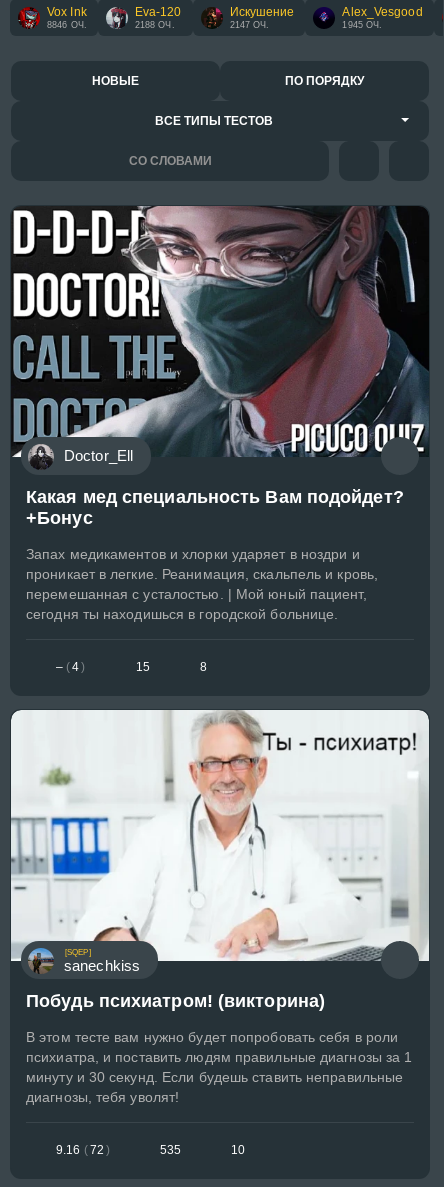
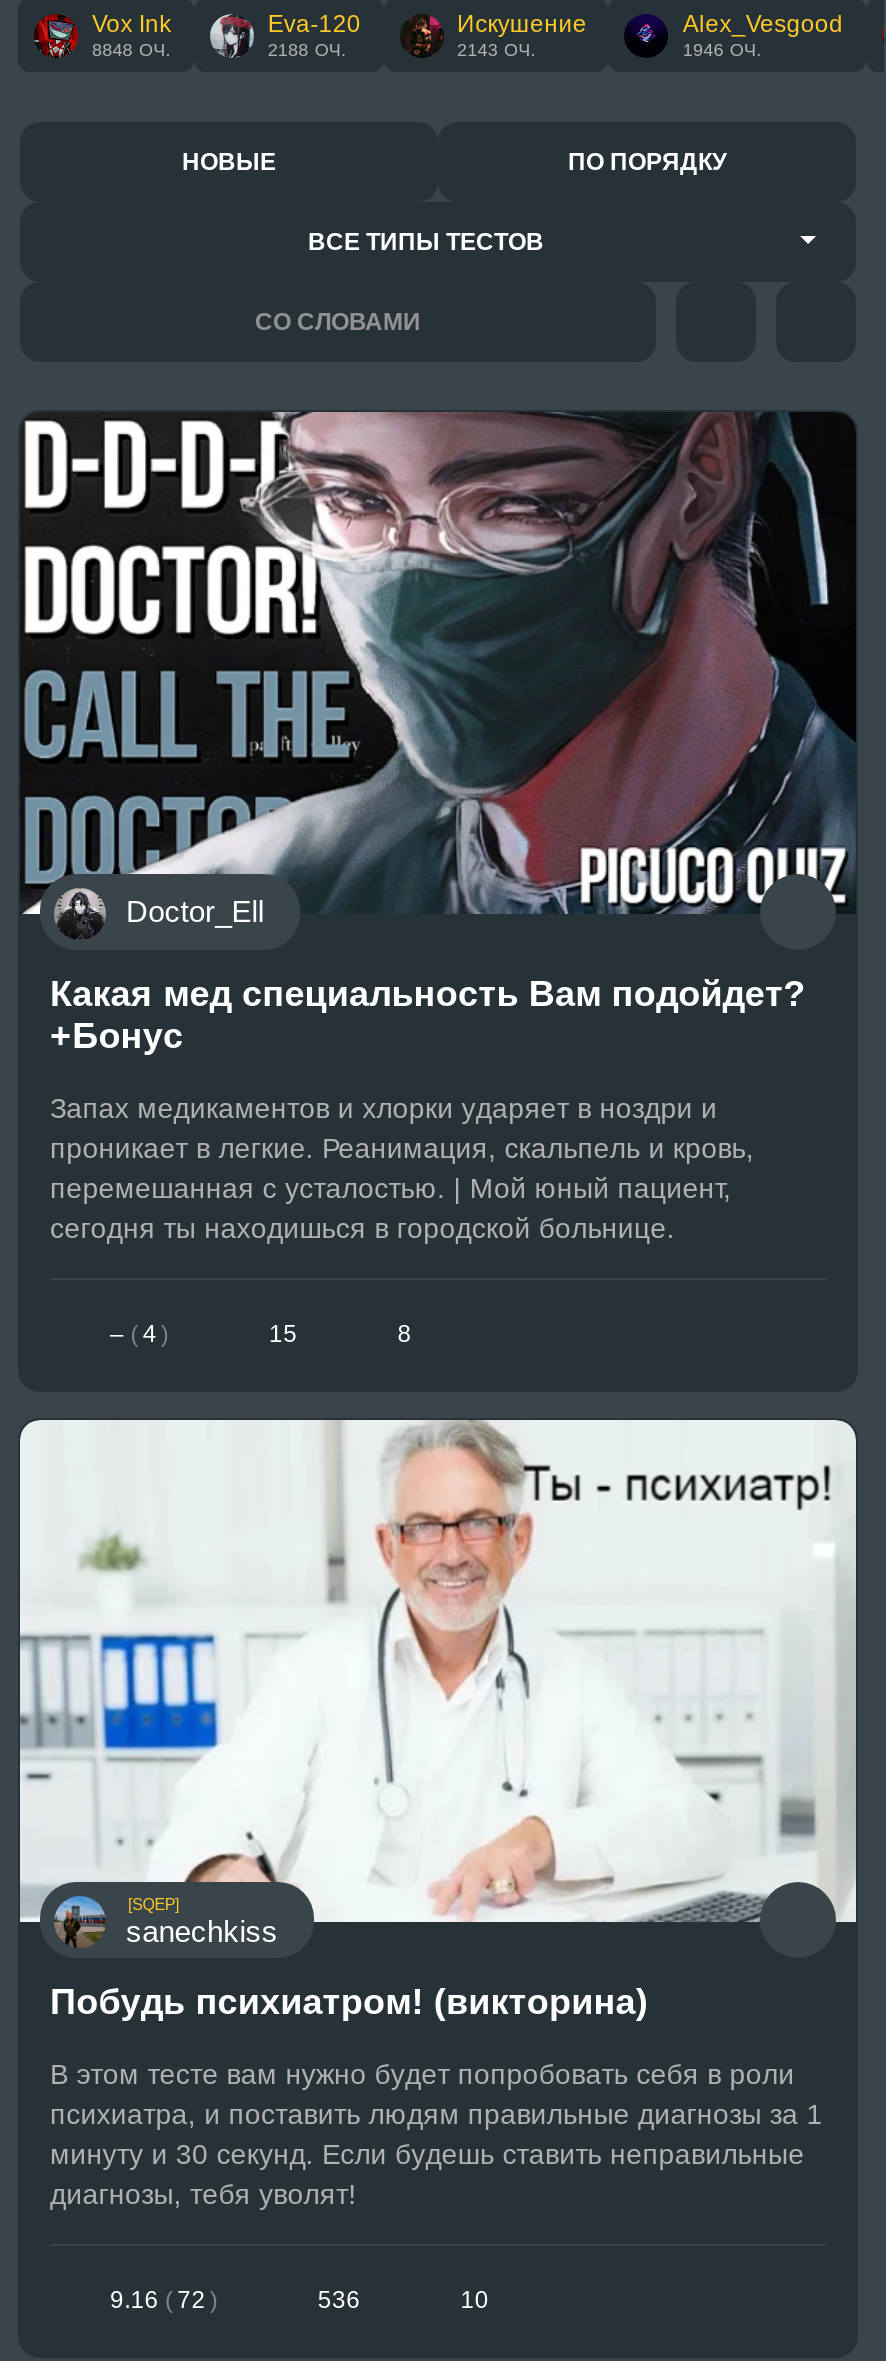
- 8846 ОЧ.
+ 8848 ОЧ.

- 2147 ОЧ.
+ 2143 ОЧ.

- 1945 ОЧ.
+ 1946 ОЧ.

- 535
+ 536
